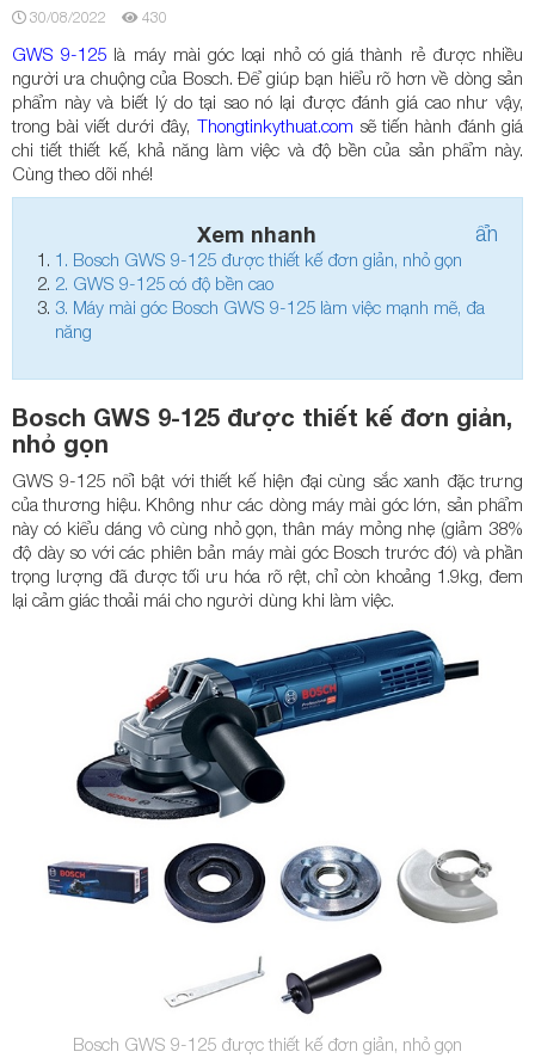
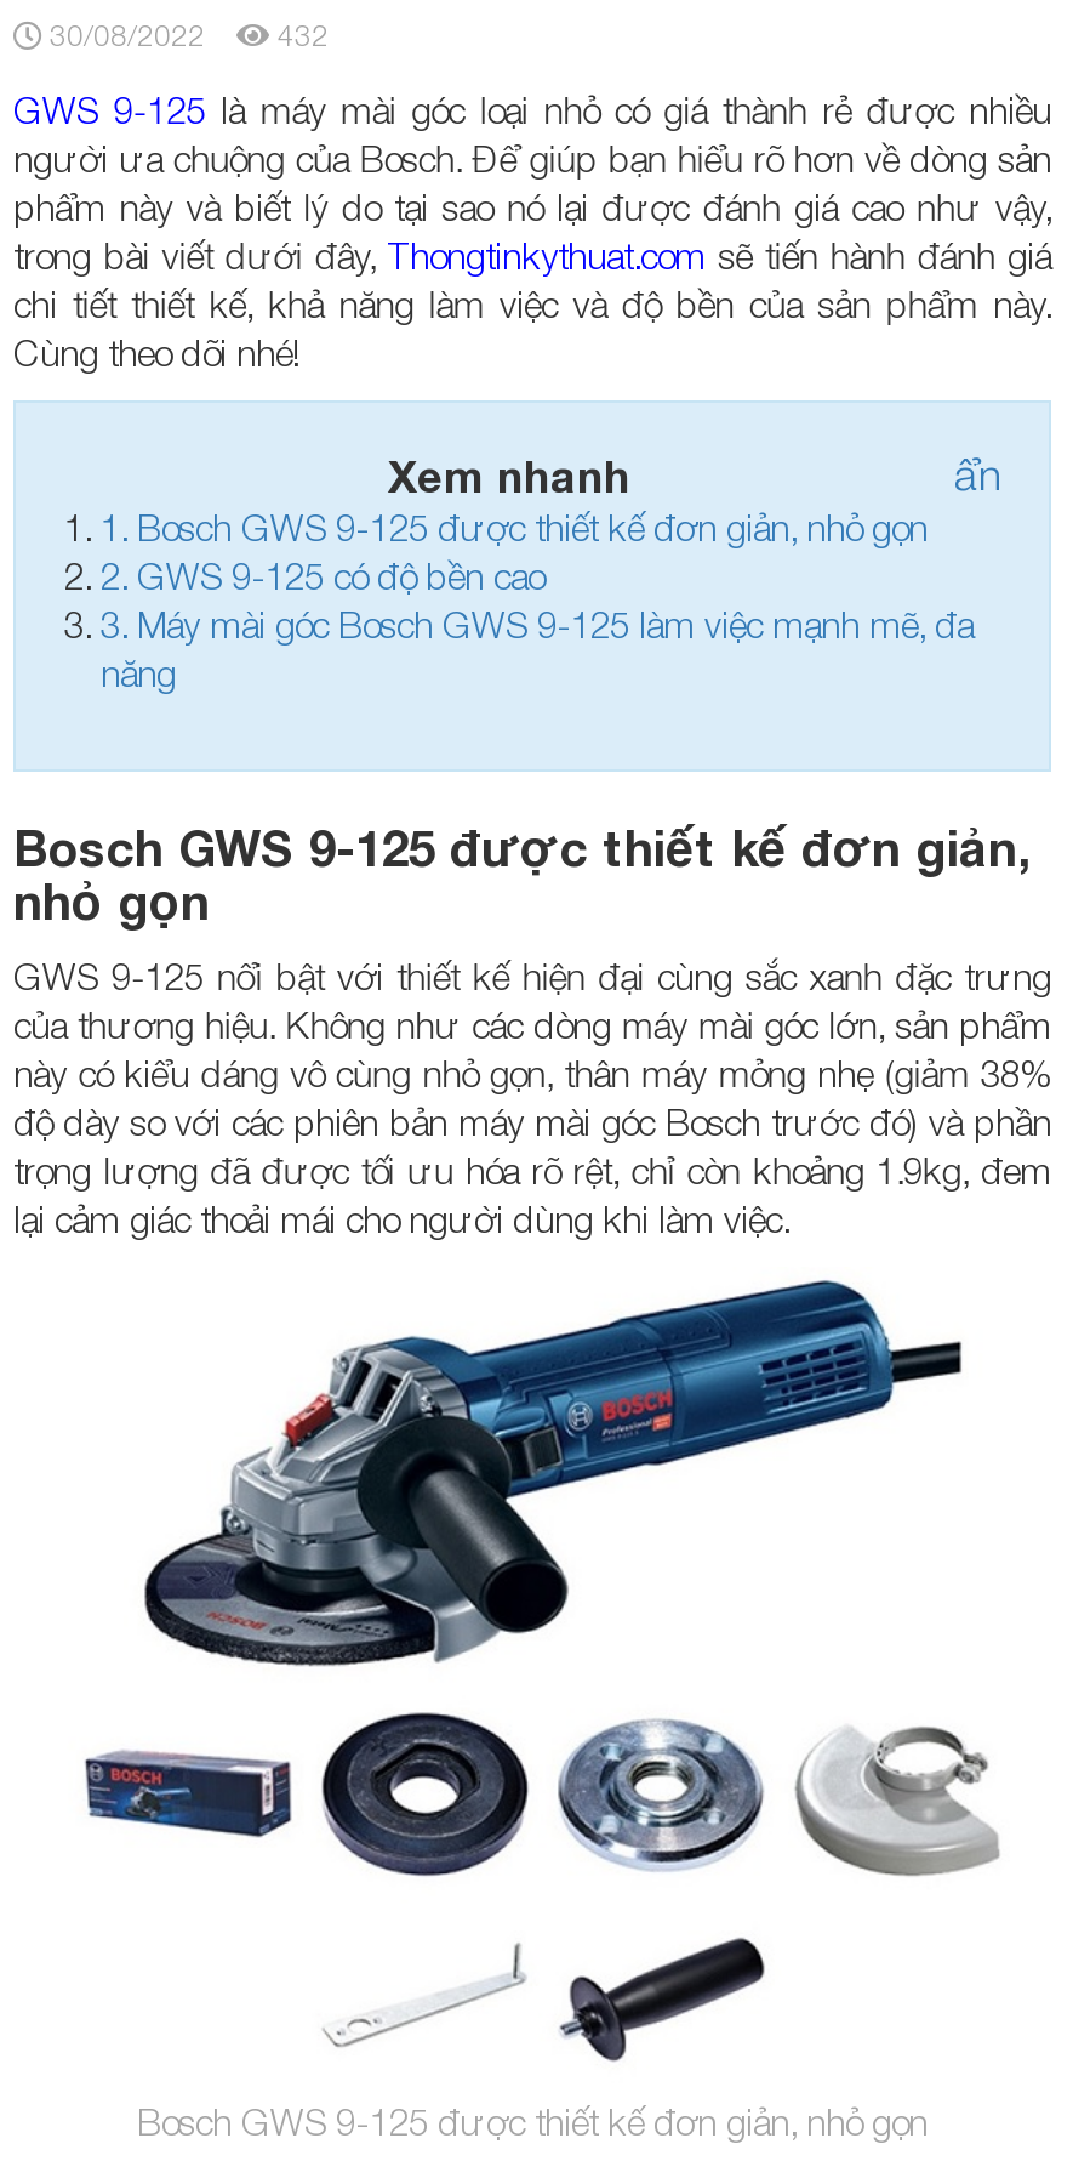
- 30/08/2022 430
+ 30/08/2022 432
